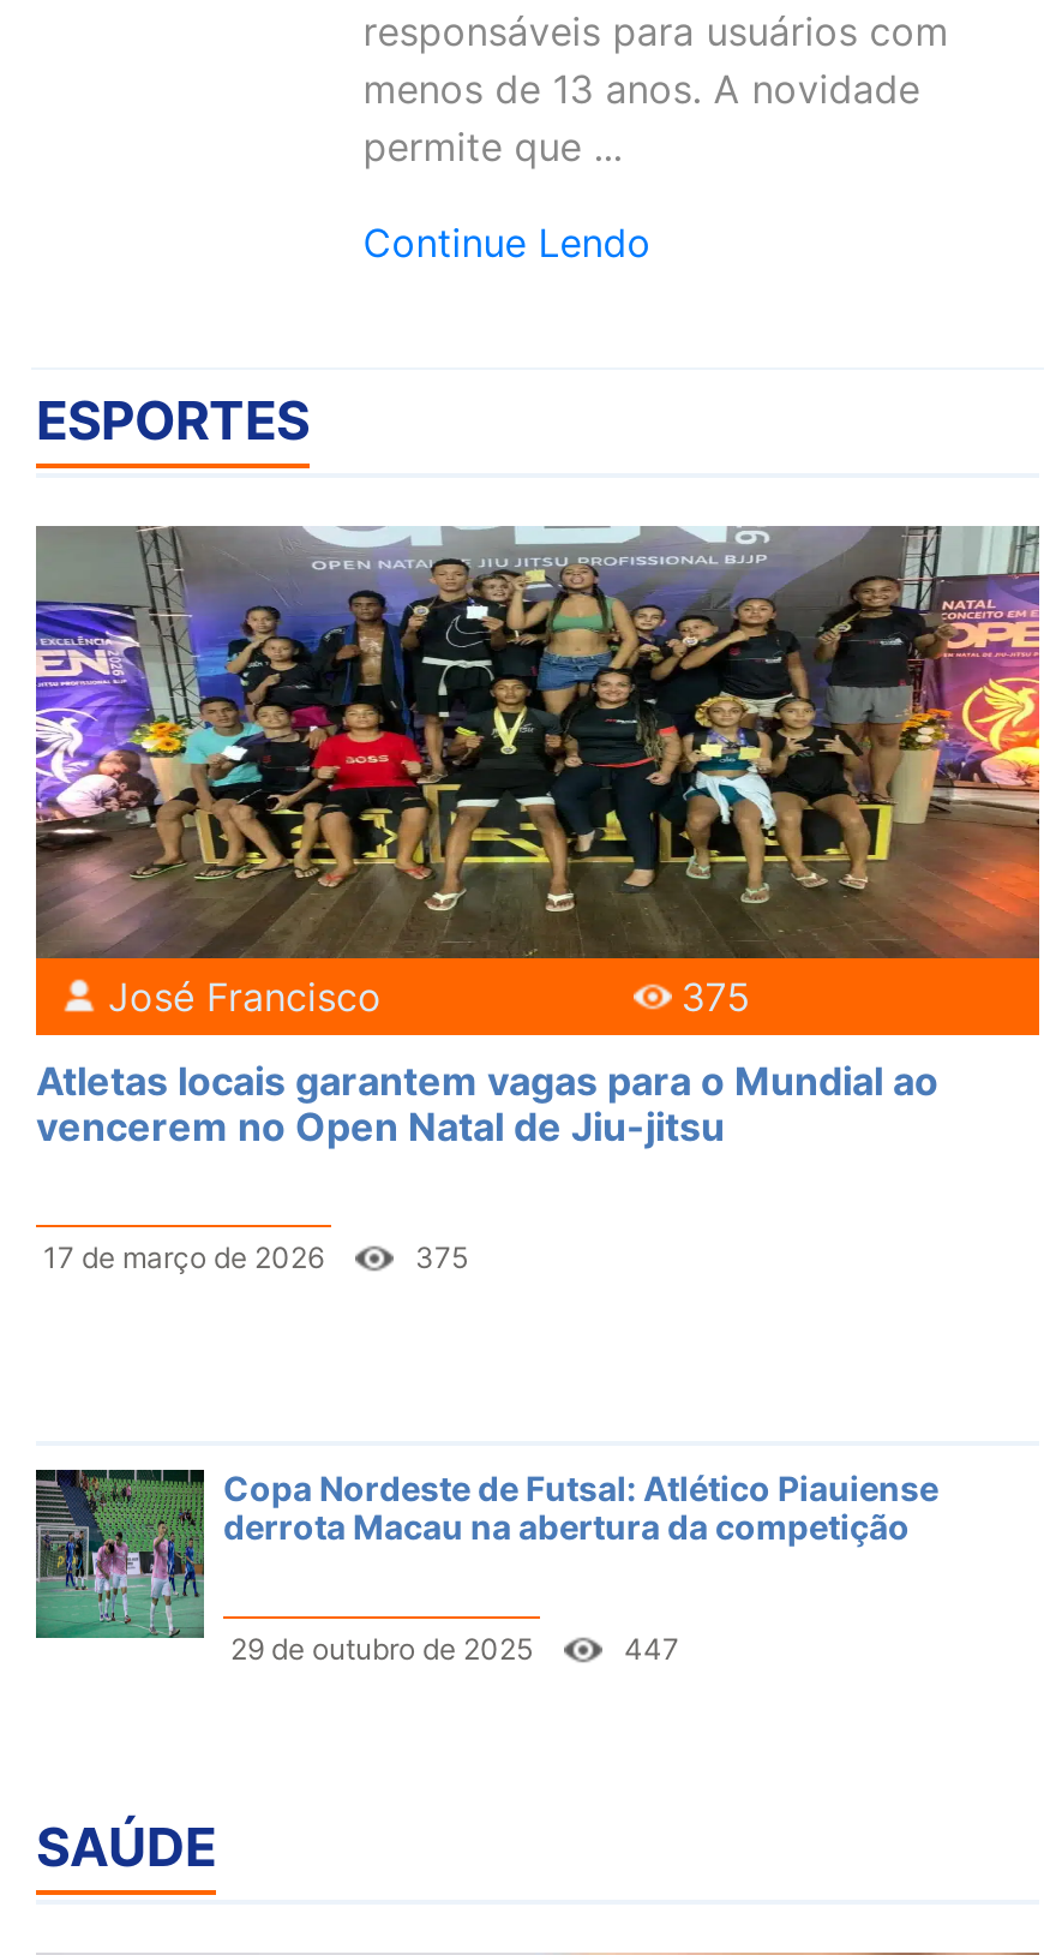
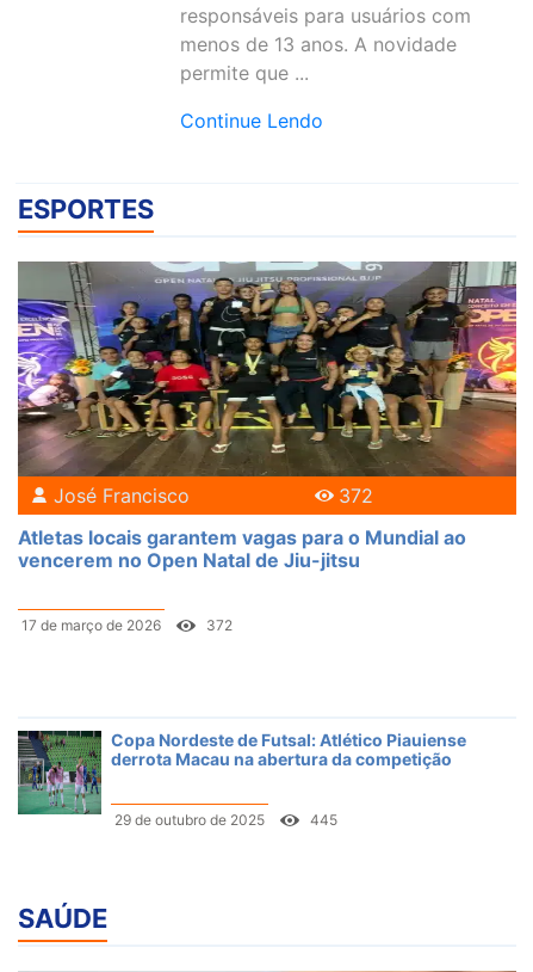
- 375
+ 372

- 375
+ 372

- 447
+ 445
